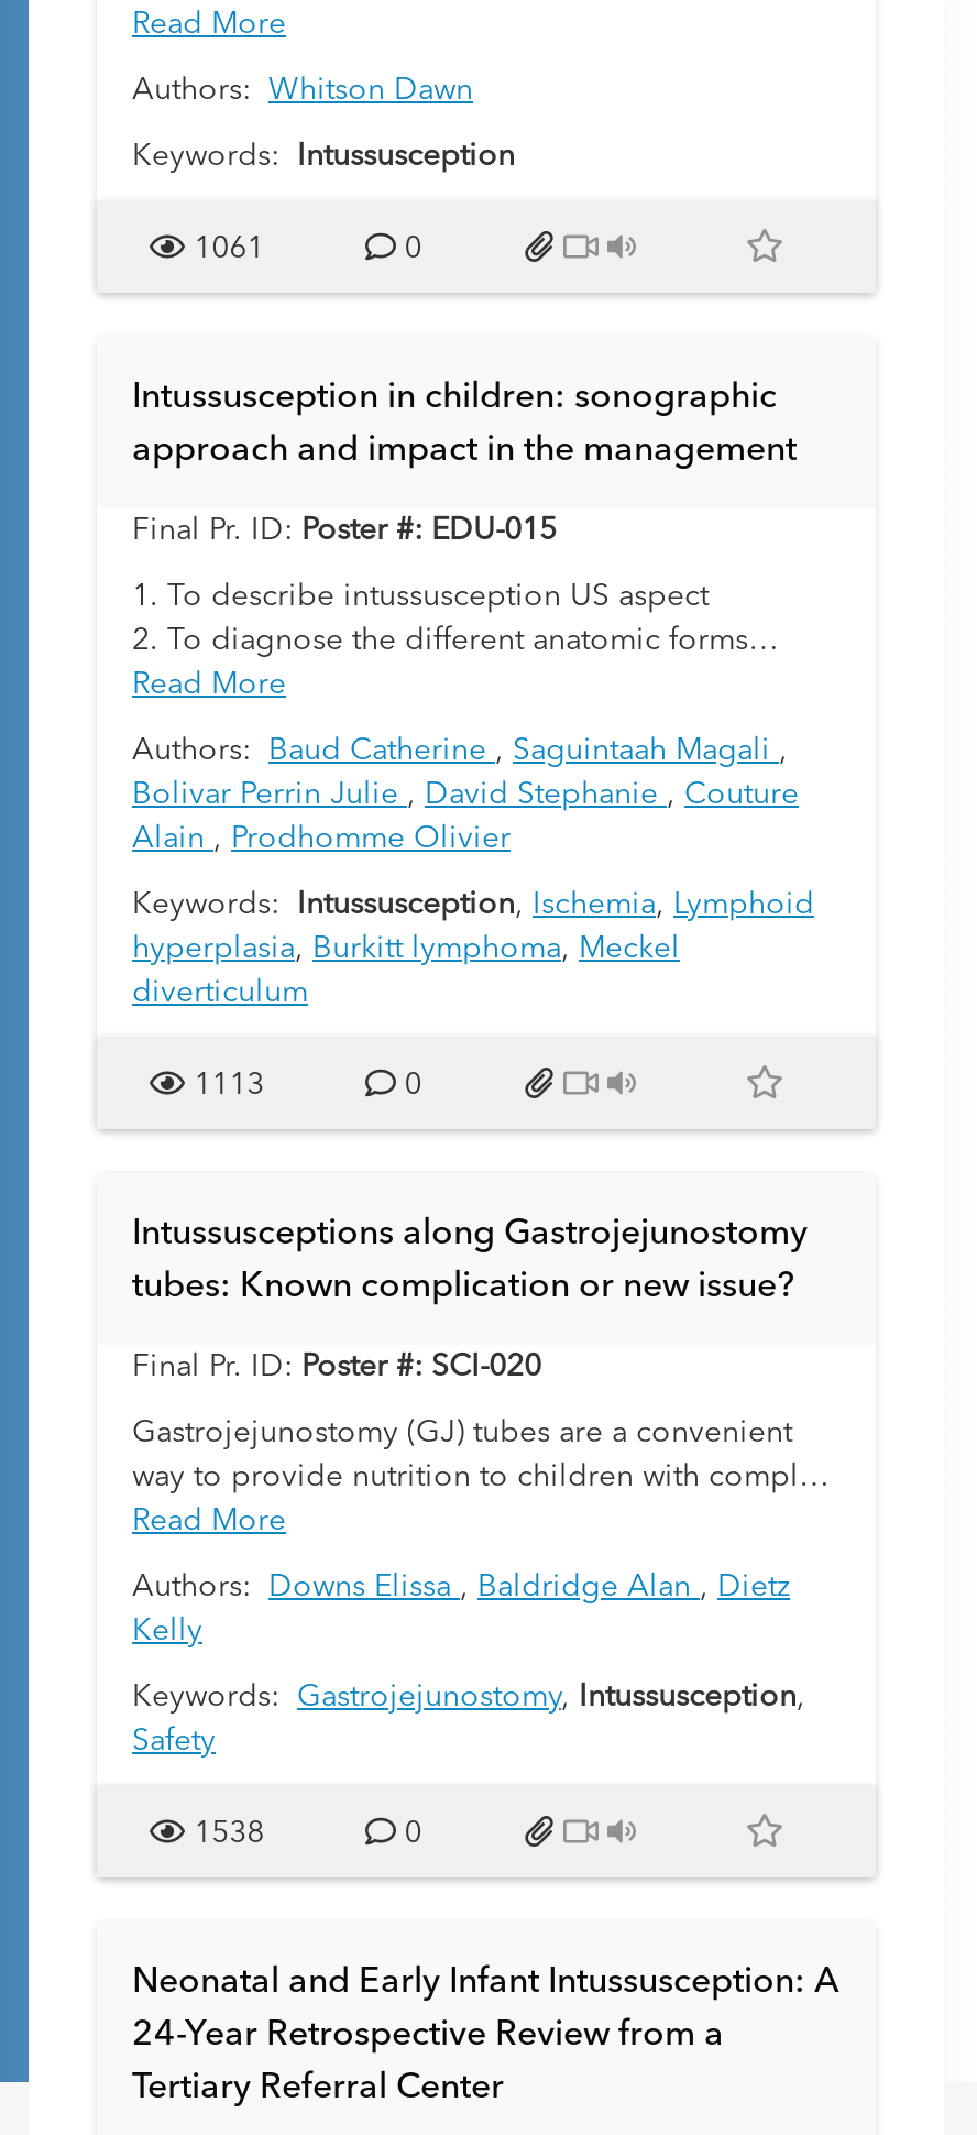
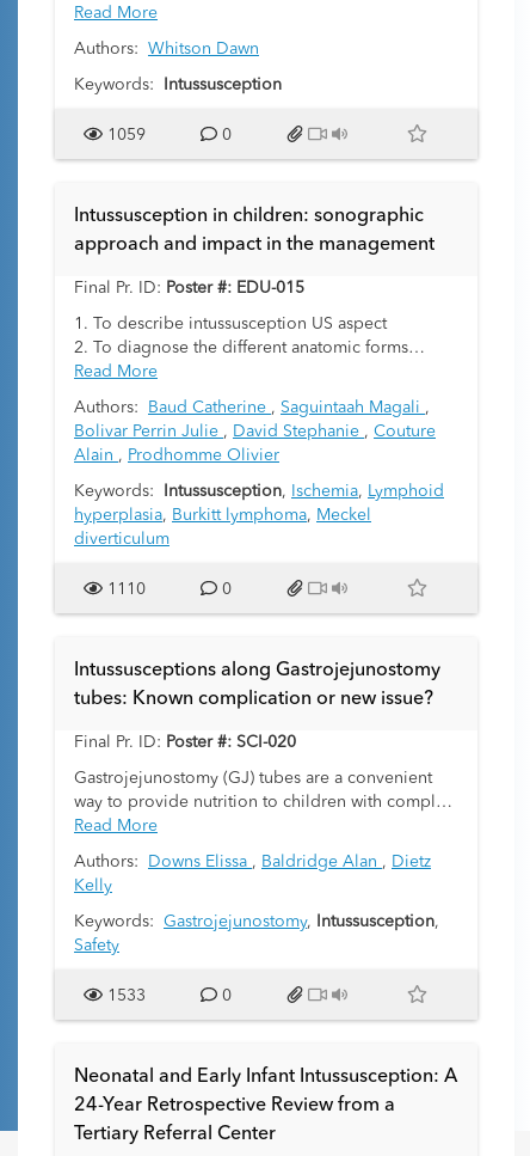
- 1061
+ 1059

- 1113
+ 1110

- 1538
+ 1533
